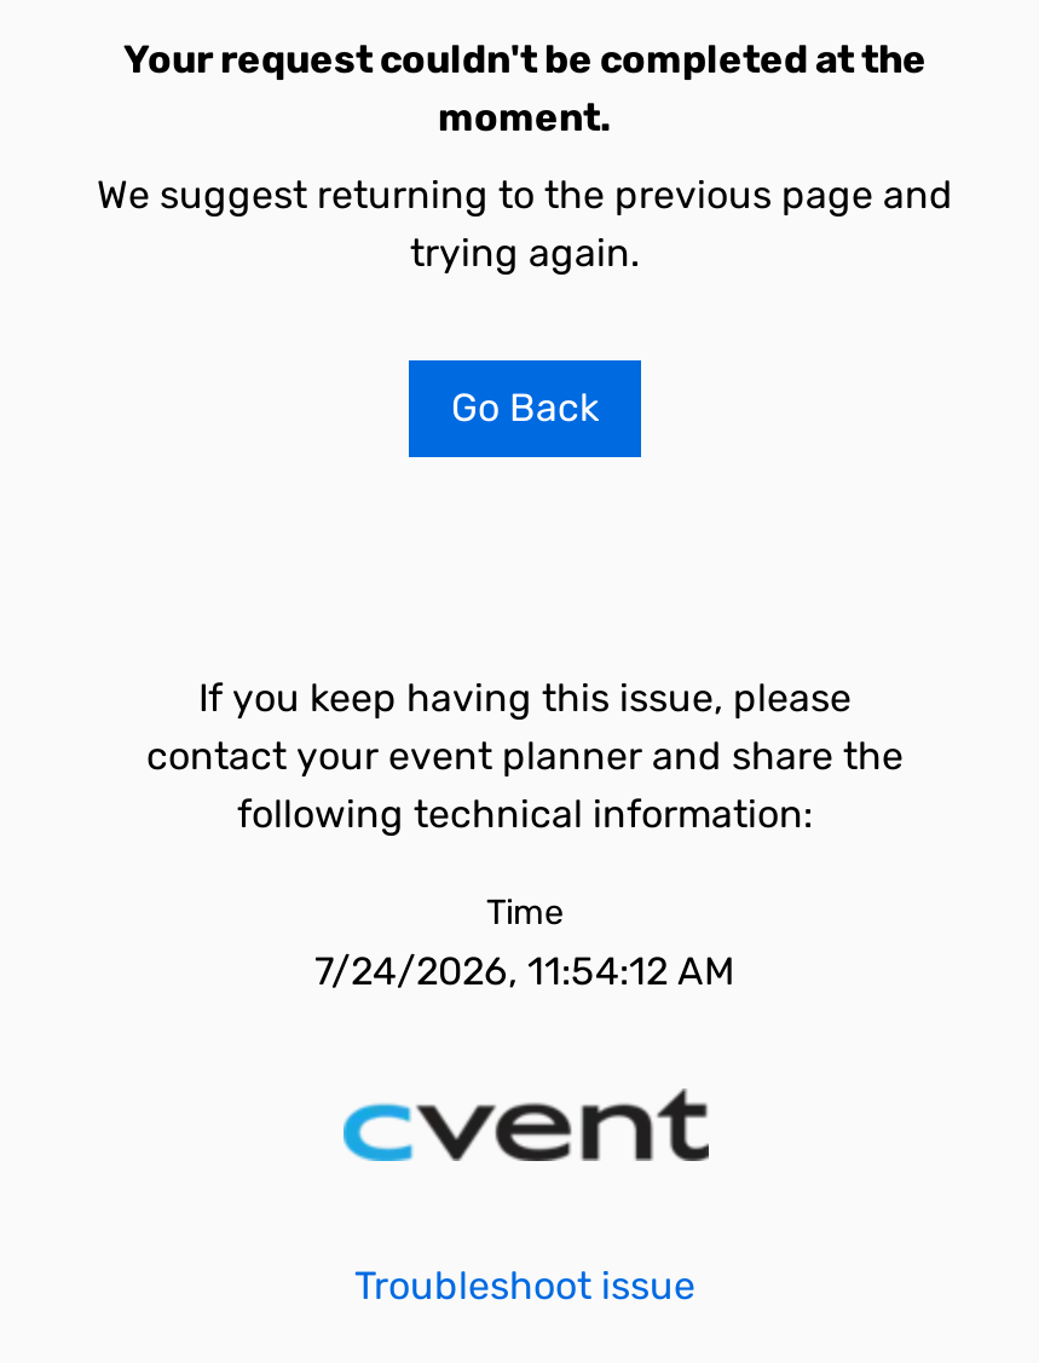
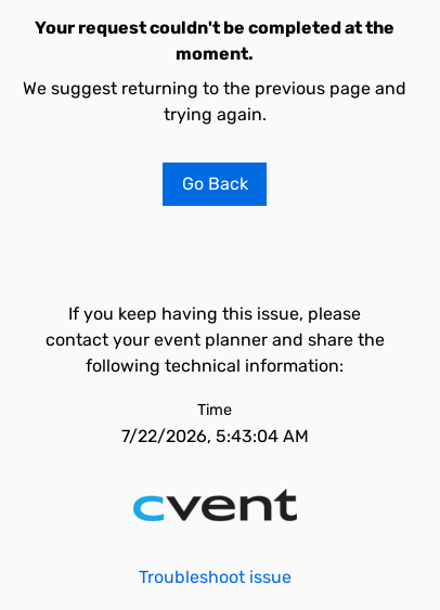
- 7/24/2026, 11:54:12 AM
+ 7/22/2026, 5:43:04 AM
